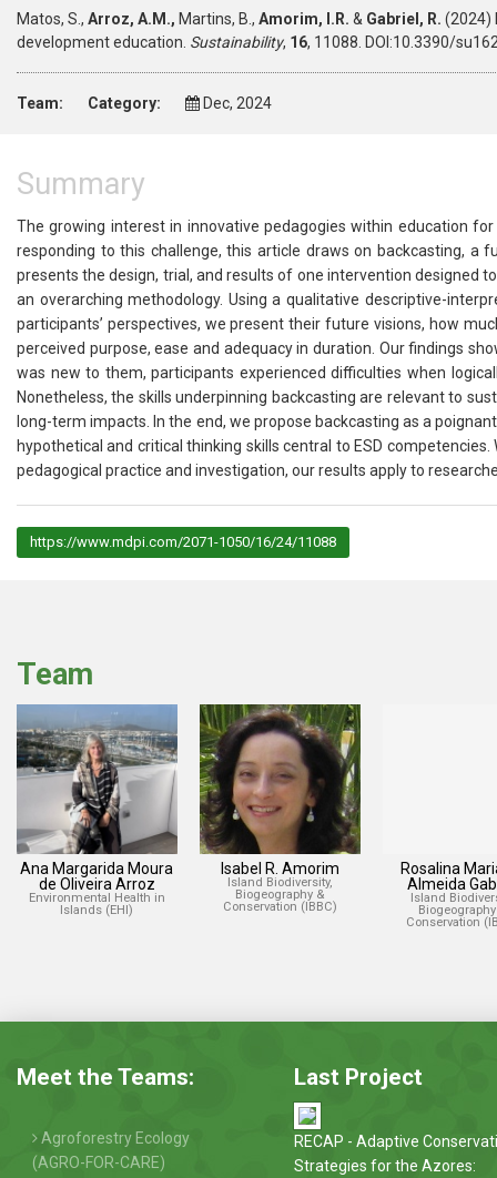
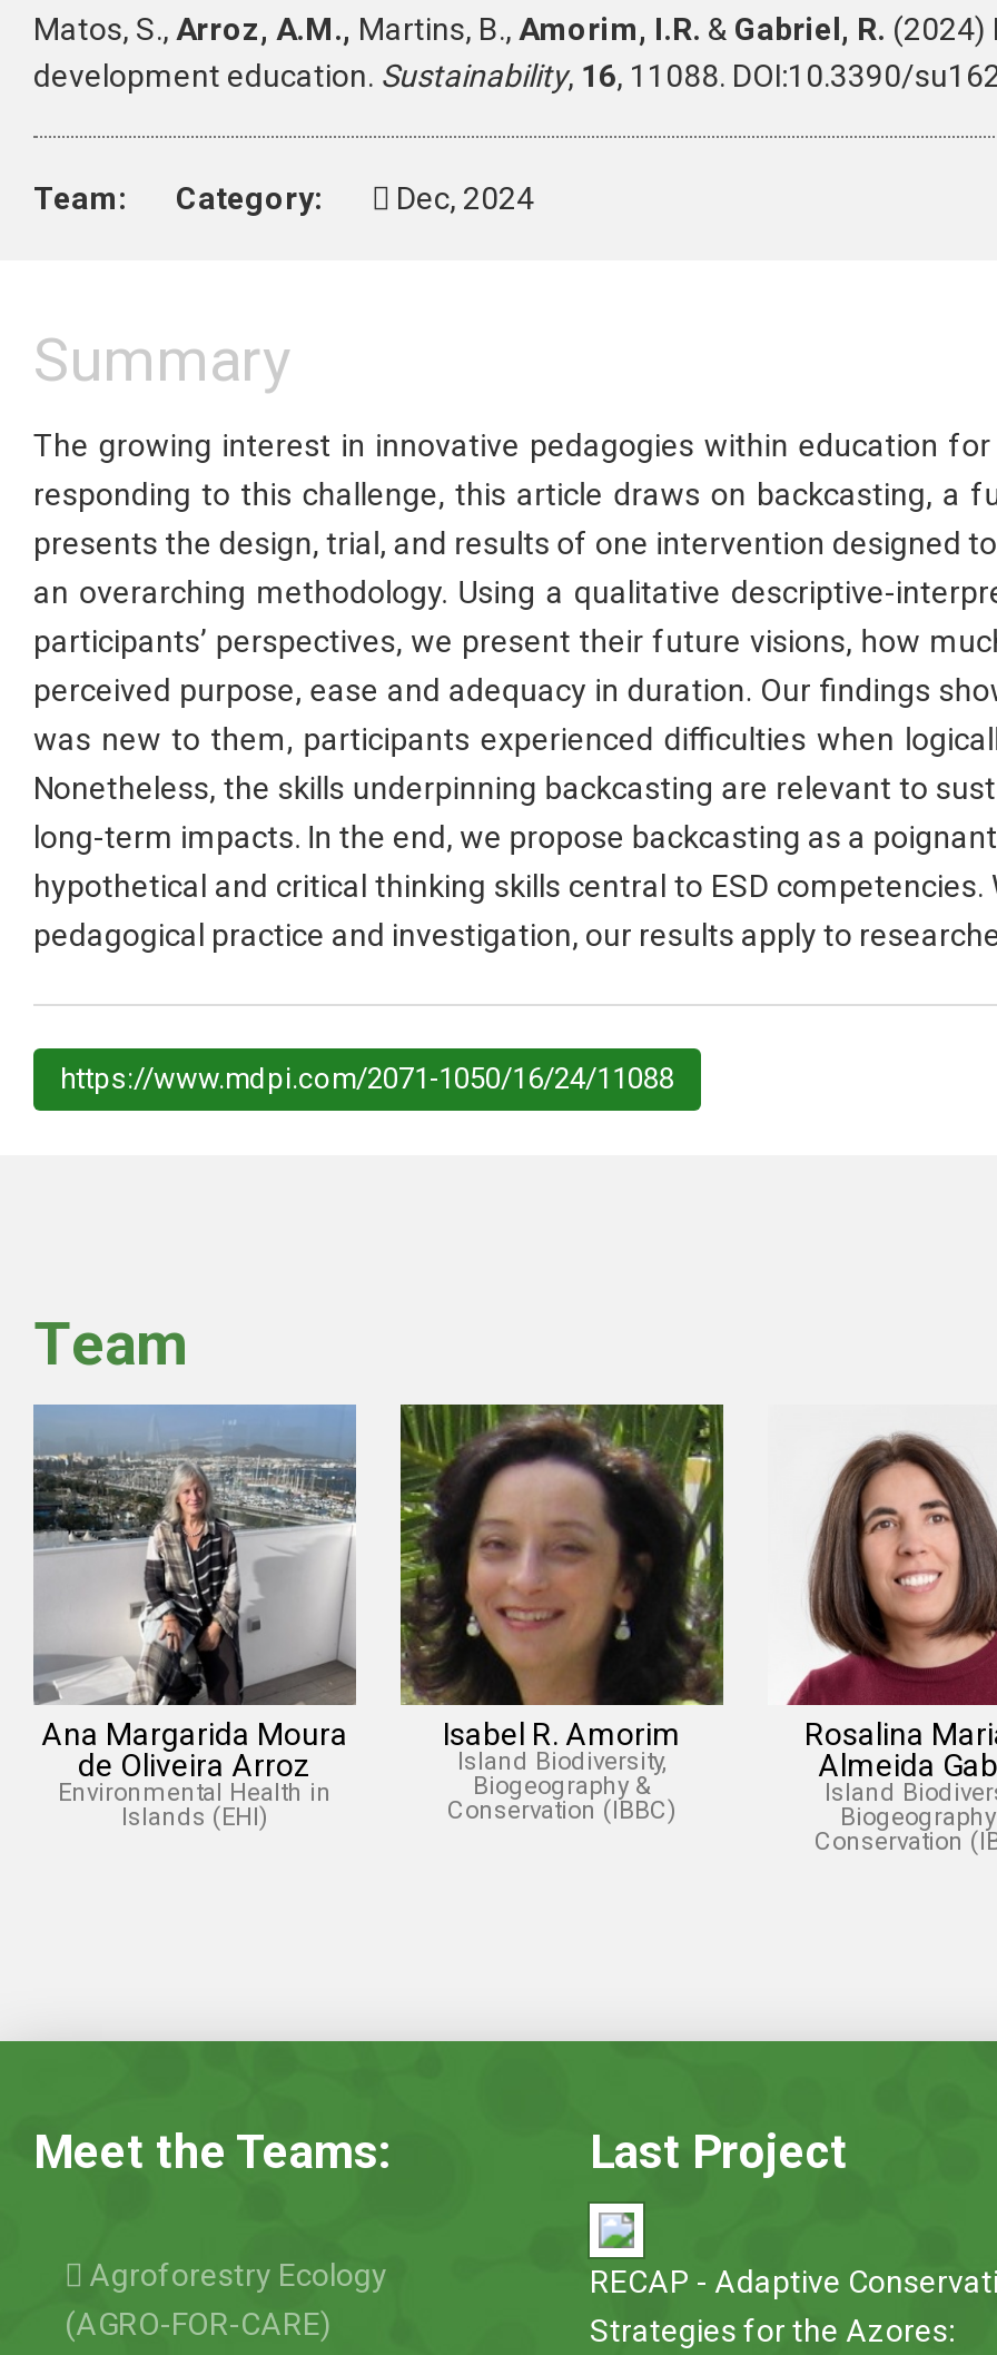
+ [image]
